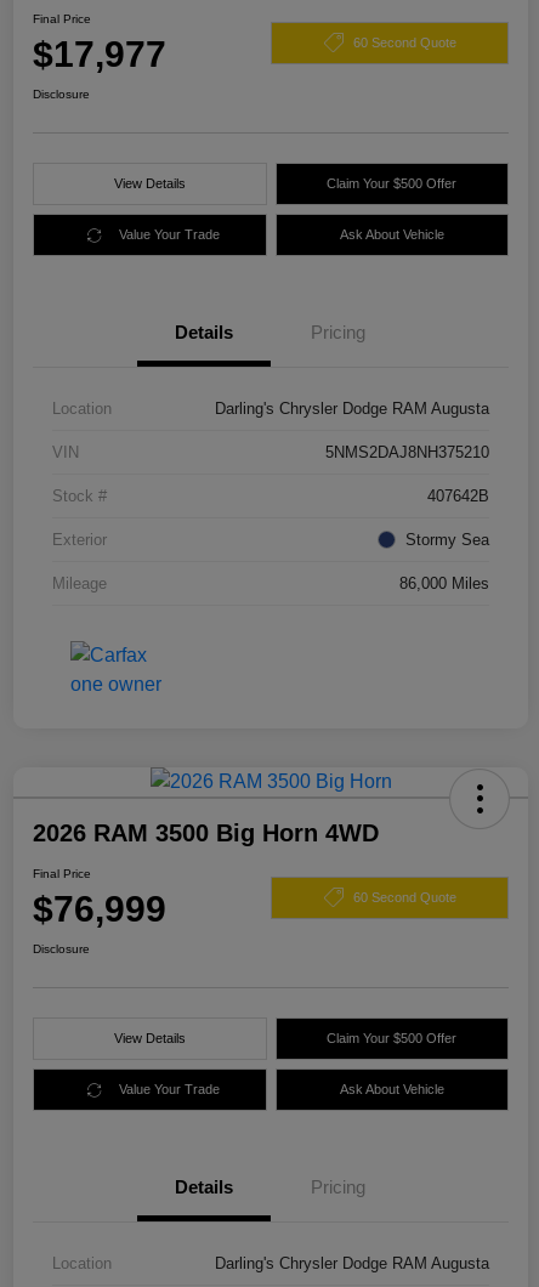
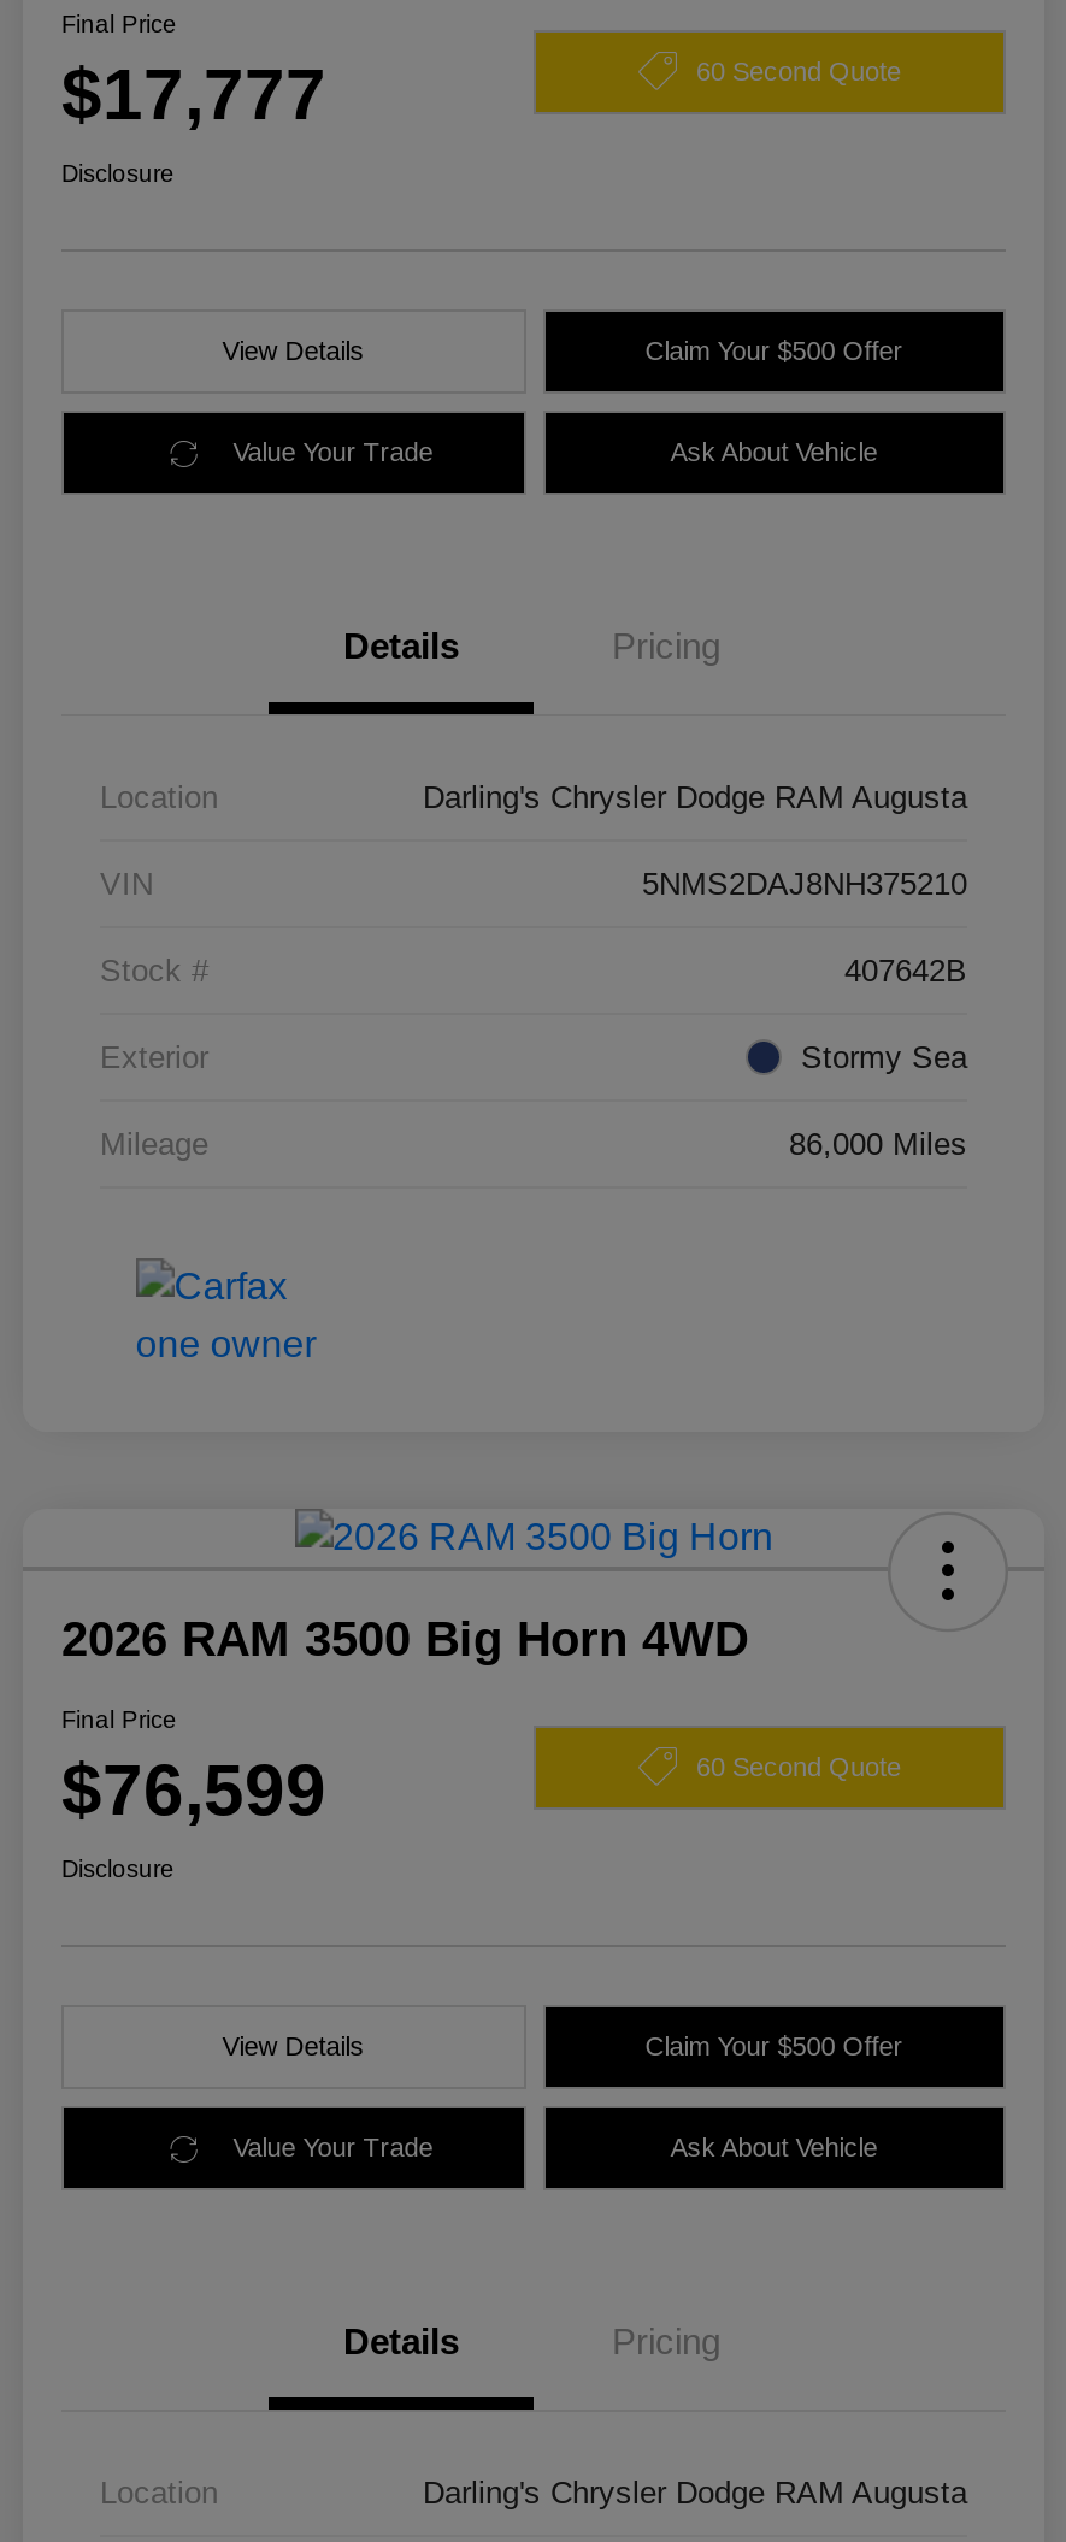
- $17,977
+ $17,777

- $76,999
+ $76,599
